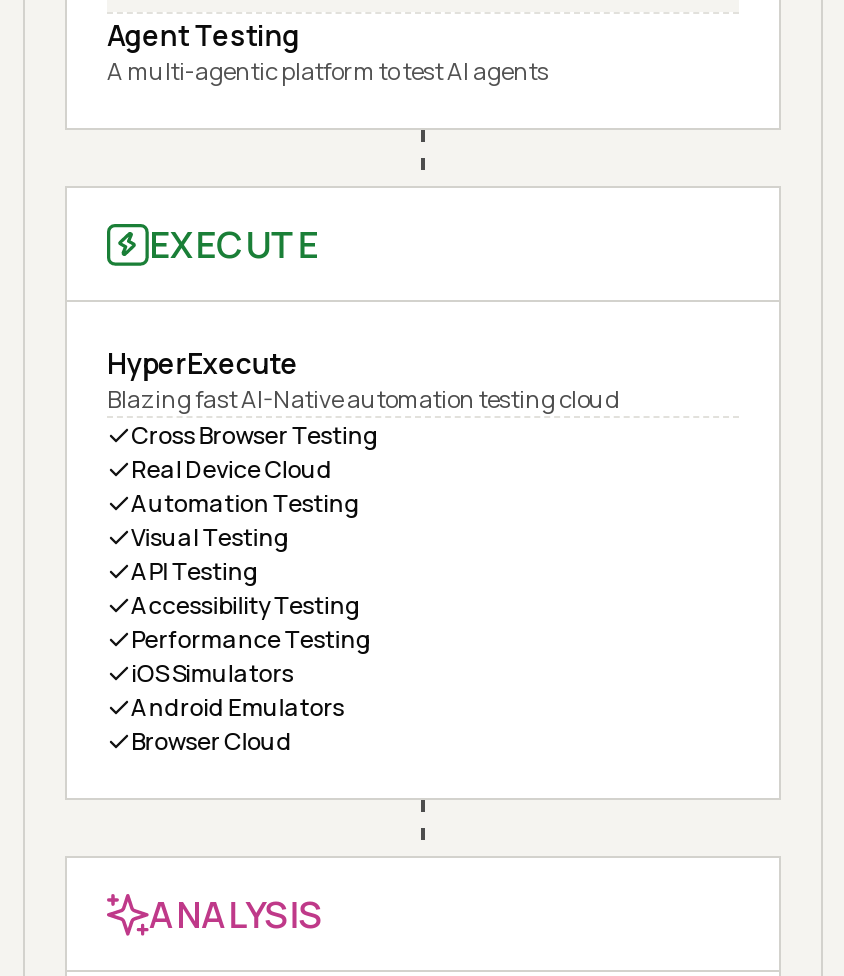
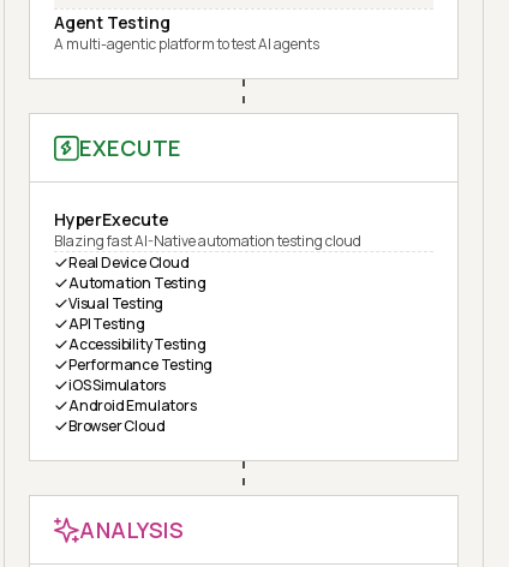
- Cross Browser Testing
